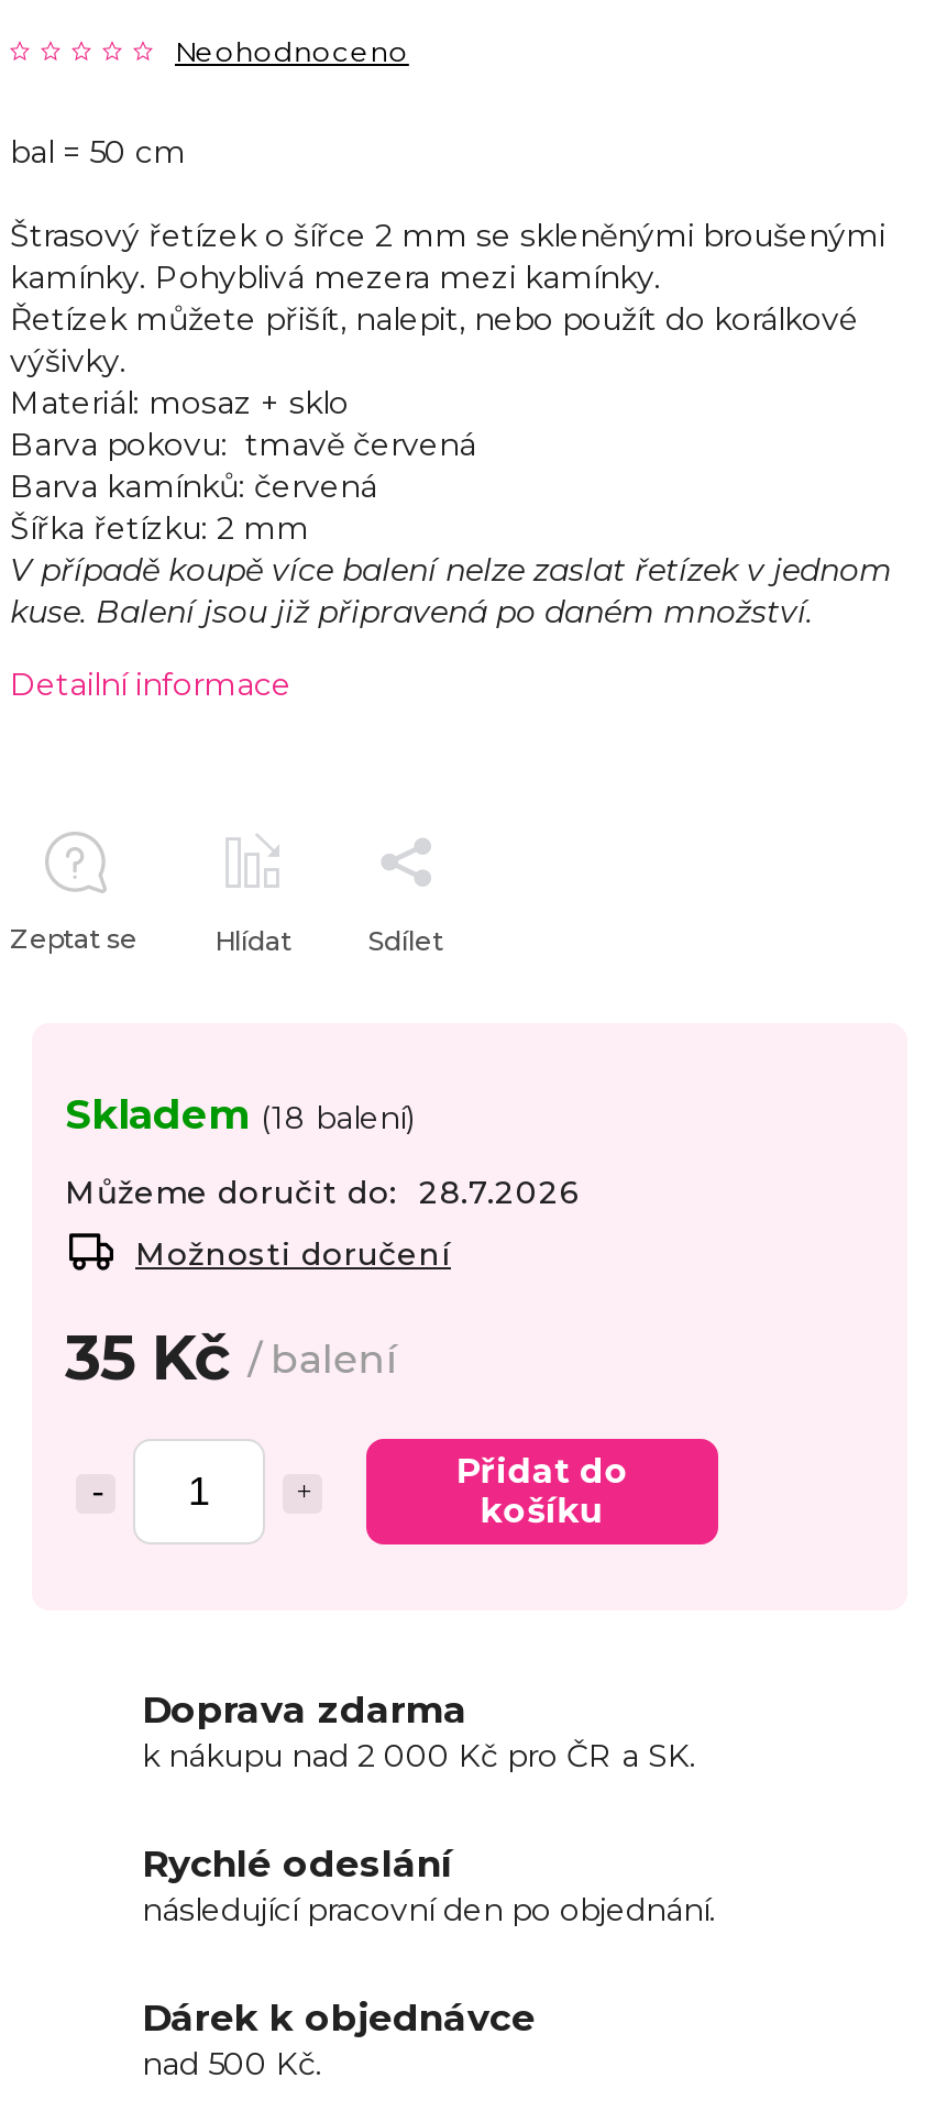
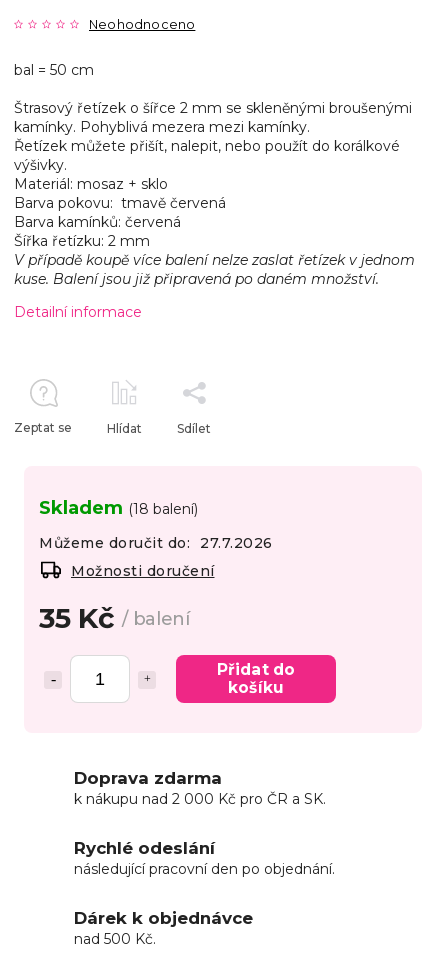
- Můžeme doručit do: 28.7.2026
+ Můžeme doručit do: 27.7.2026
